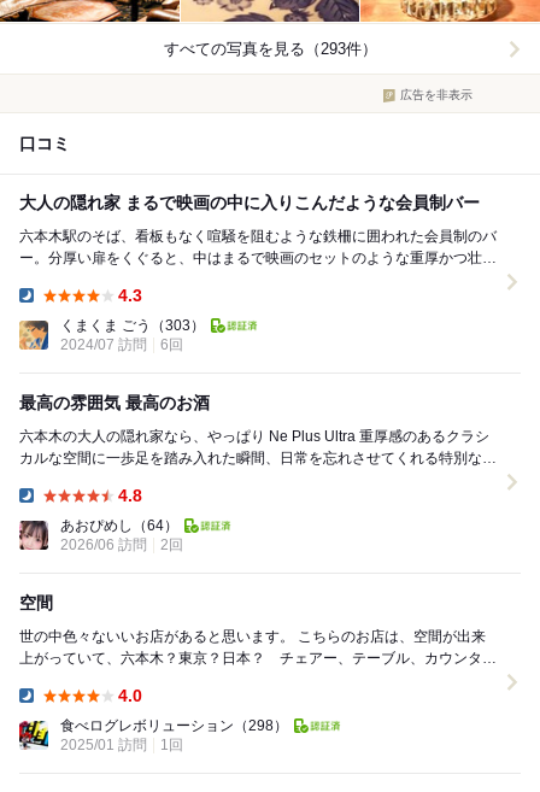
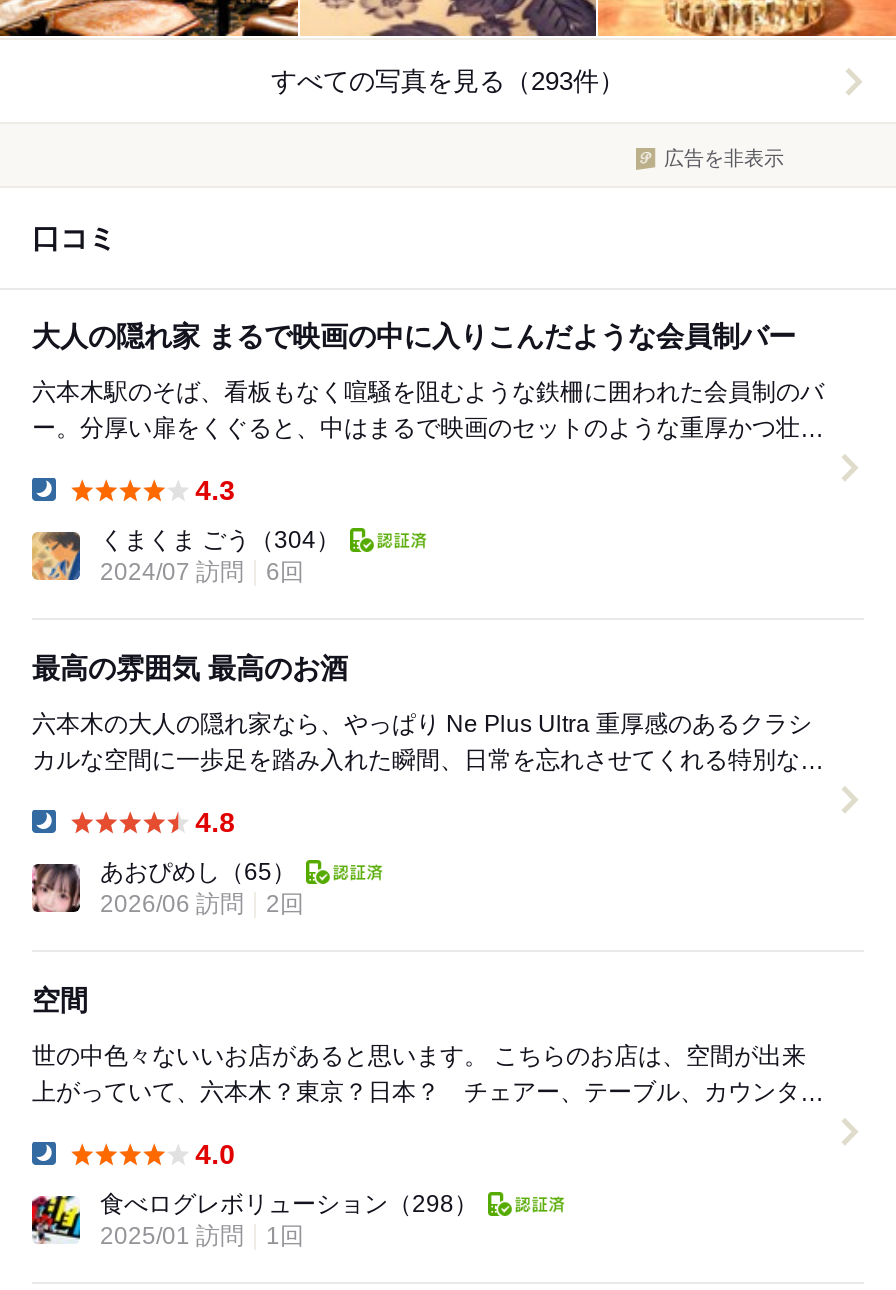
- くまくま ごう（303）
+ くまくま ごう（304）

- あおぴめし（64）
+ あおぴめし（65）
